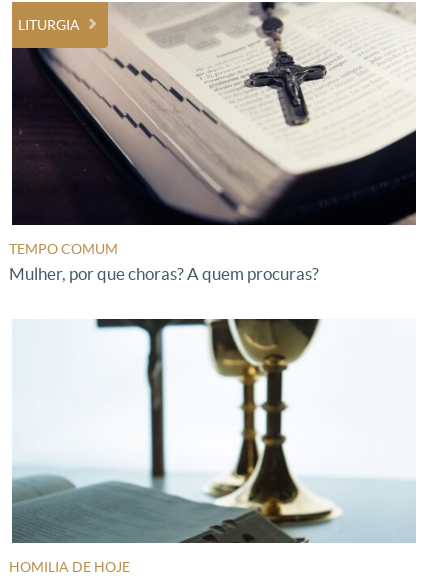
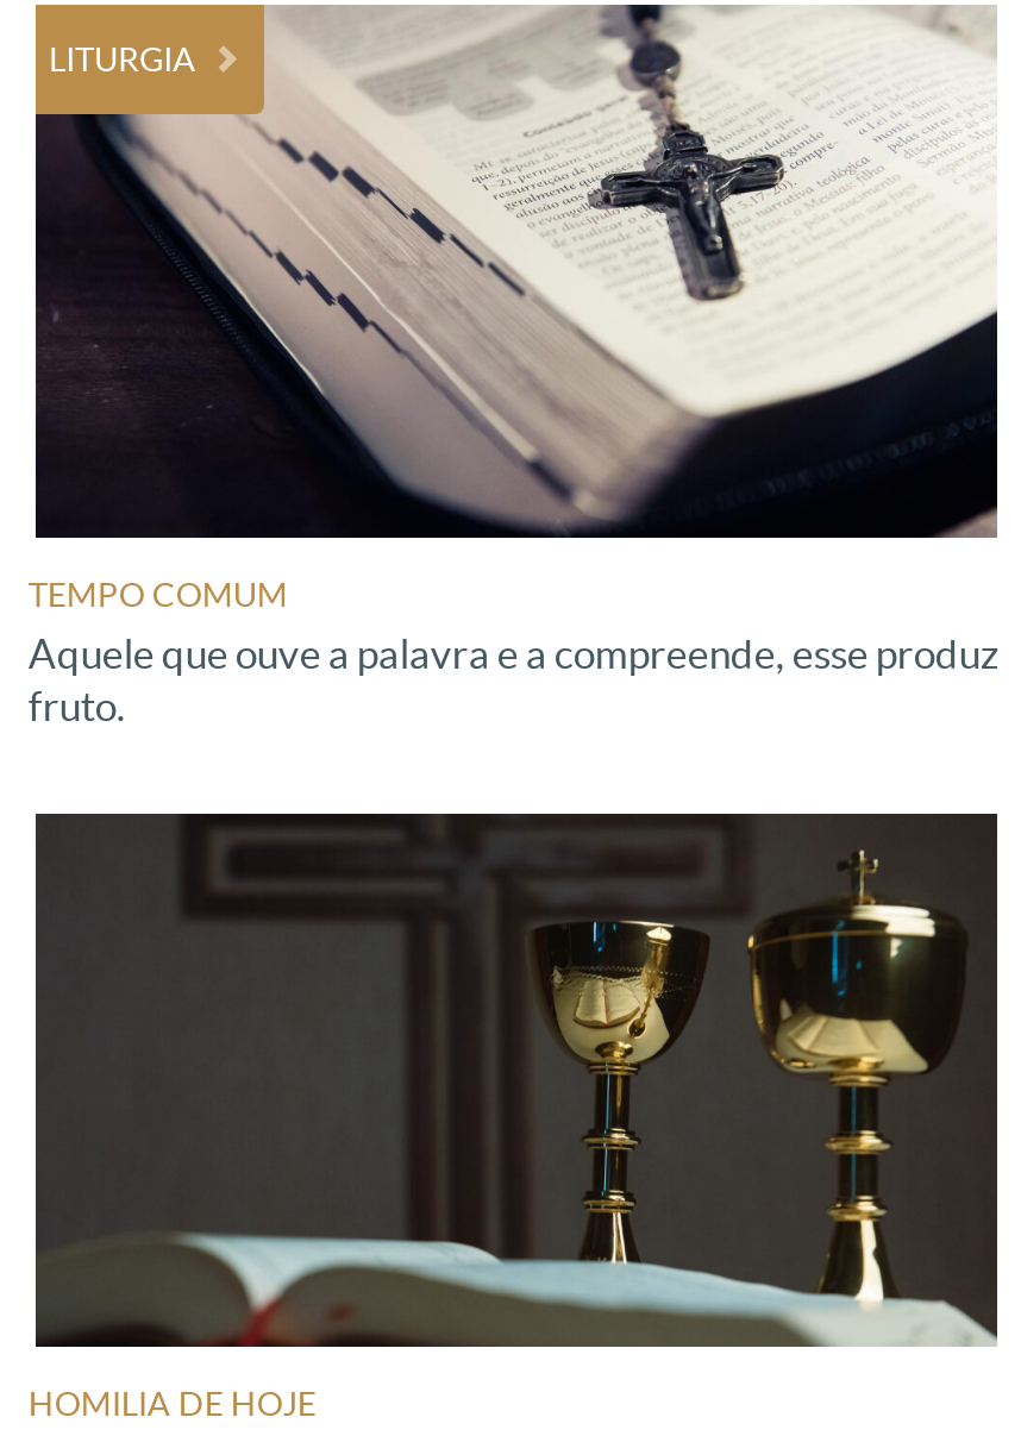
- Mulher, por que choras? A quem procuras?
+ Aquele que ouve a palavra e a compreende, esse produz
+ fruto.

- [image]
+ [image]
